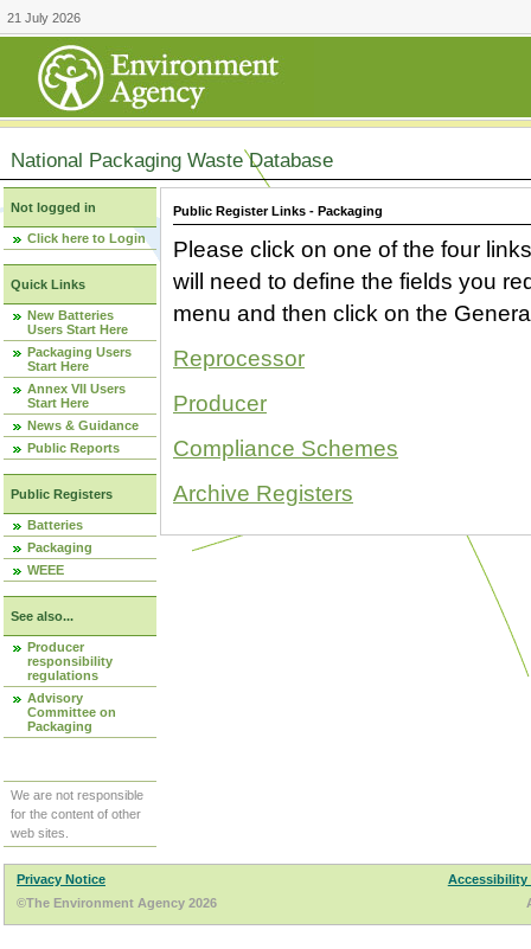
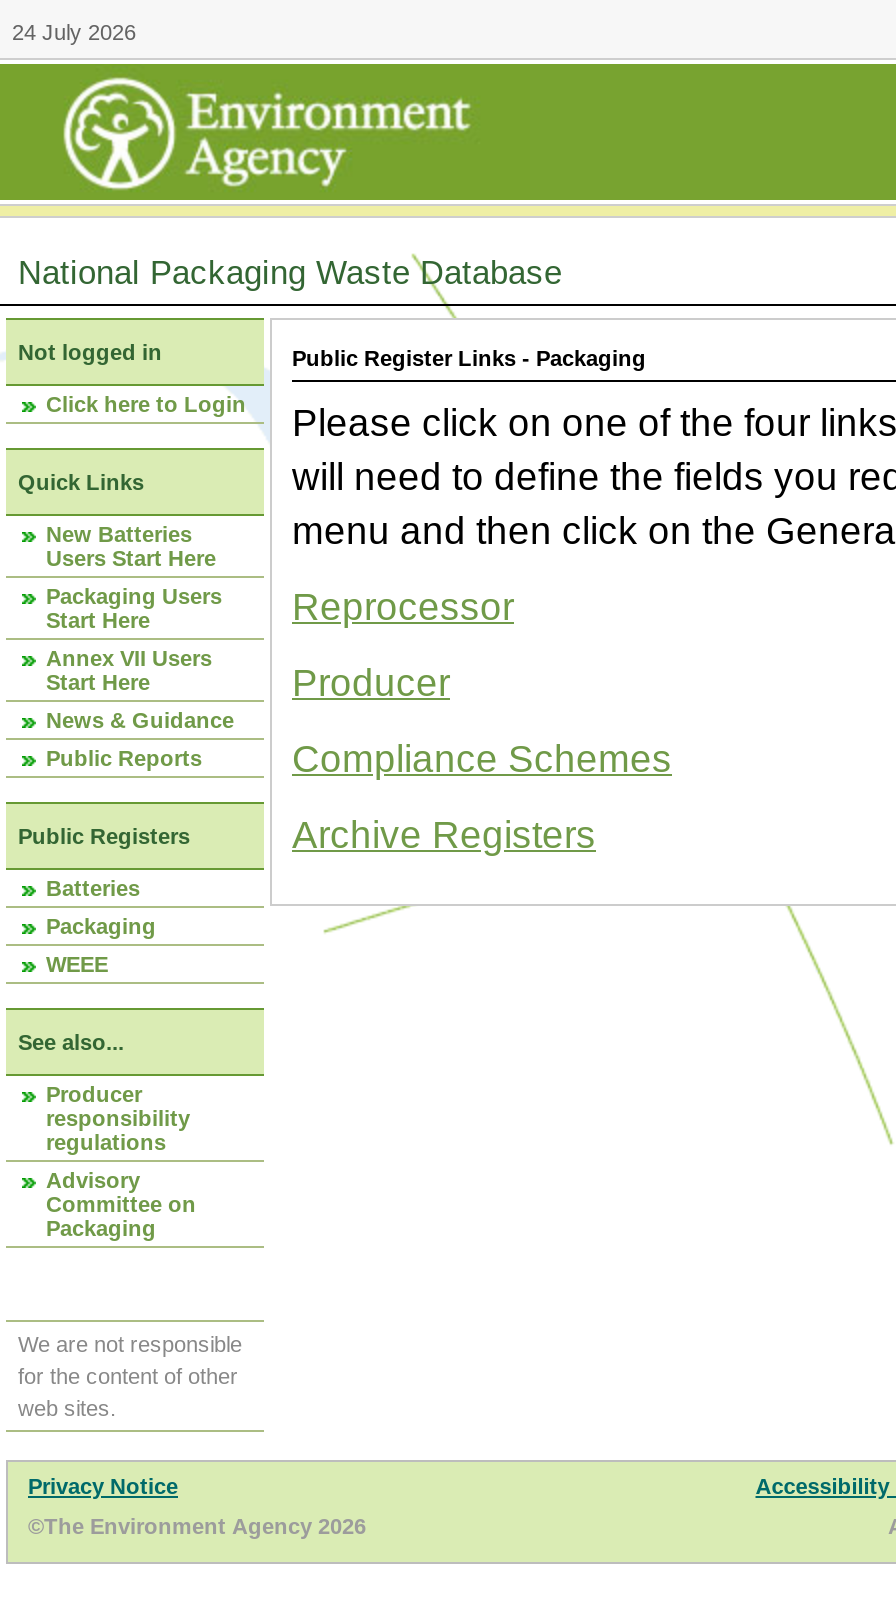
- 21 July 2026
+ 24 July 2026
